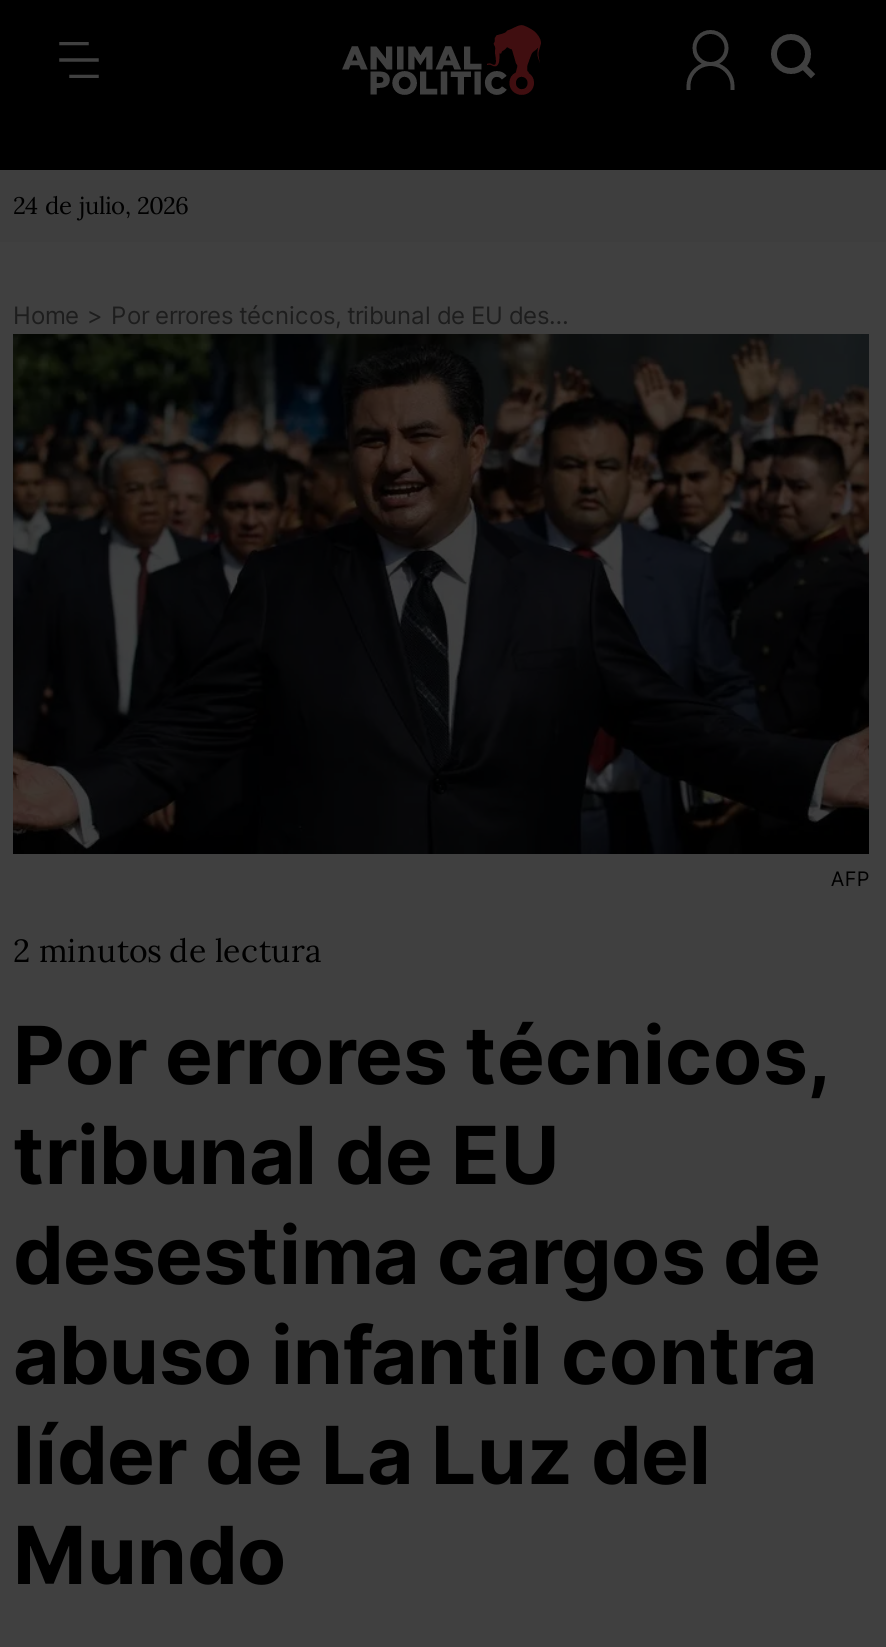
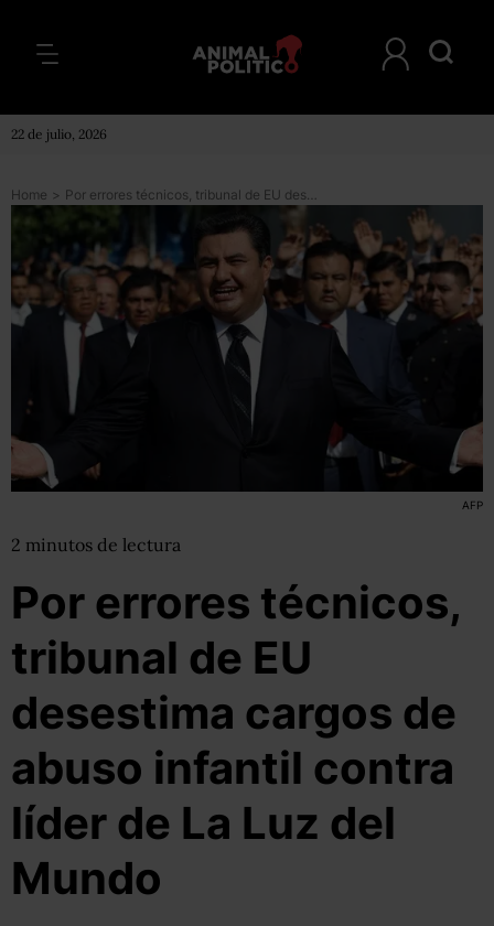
- 24 de julio, 2026
+ 22 de julio, 2026
